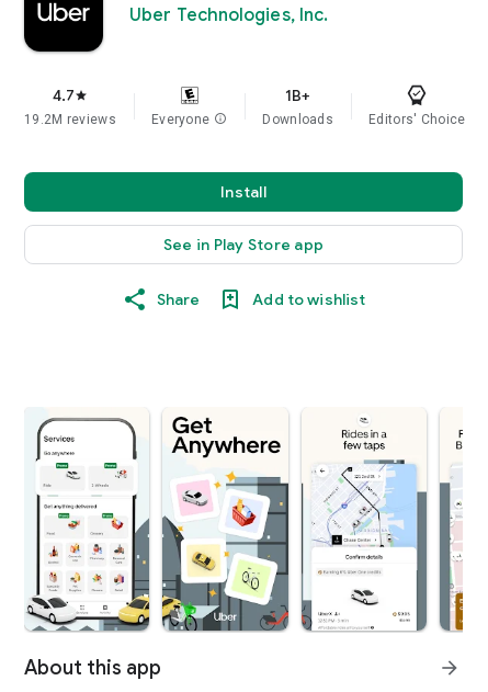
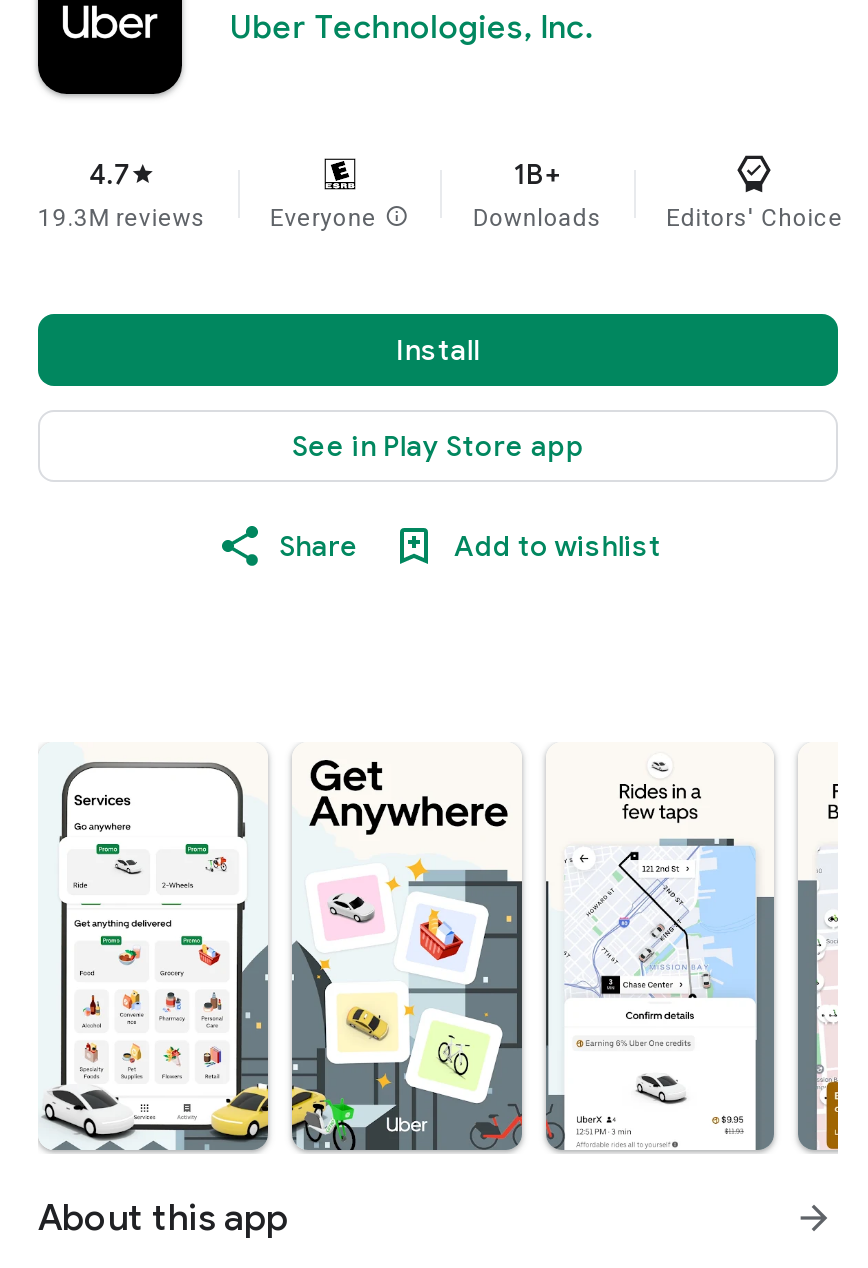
- 19.2M reviews
+ 19.3M reviews
